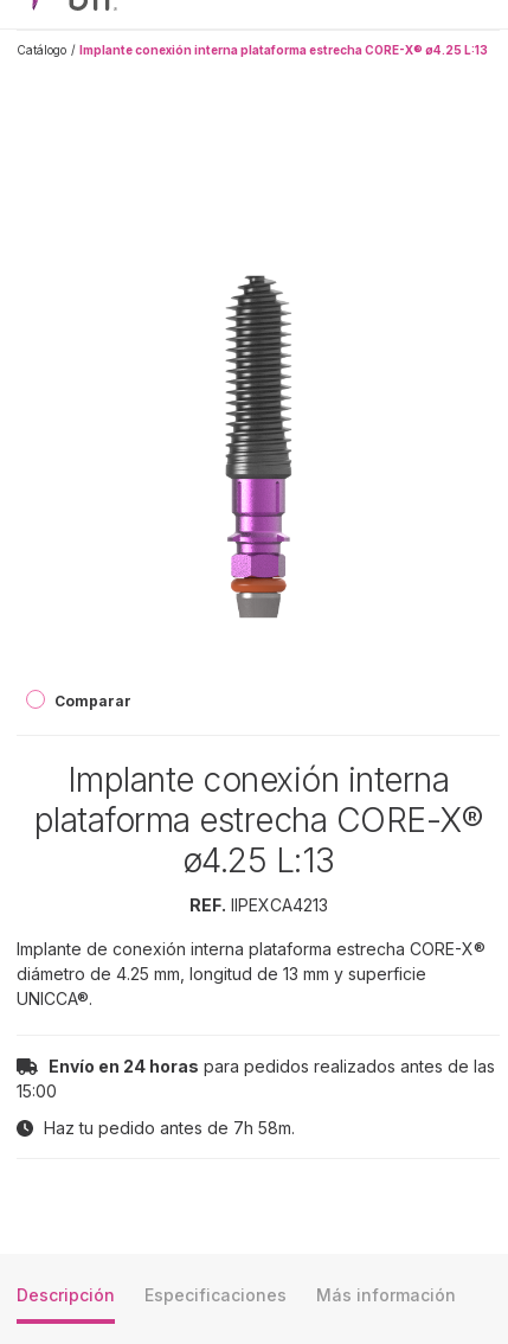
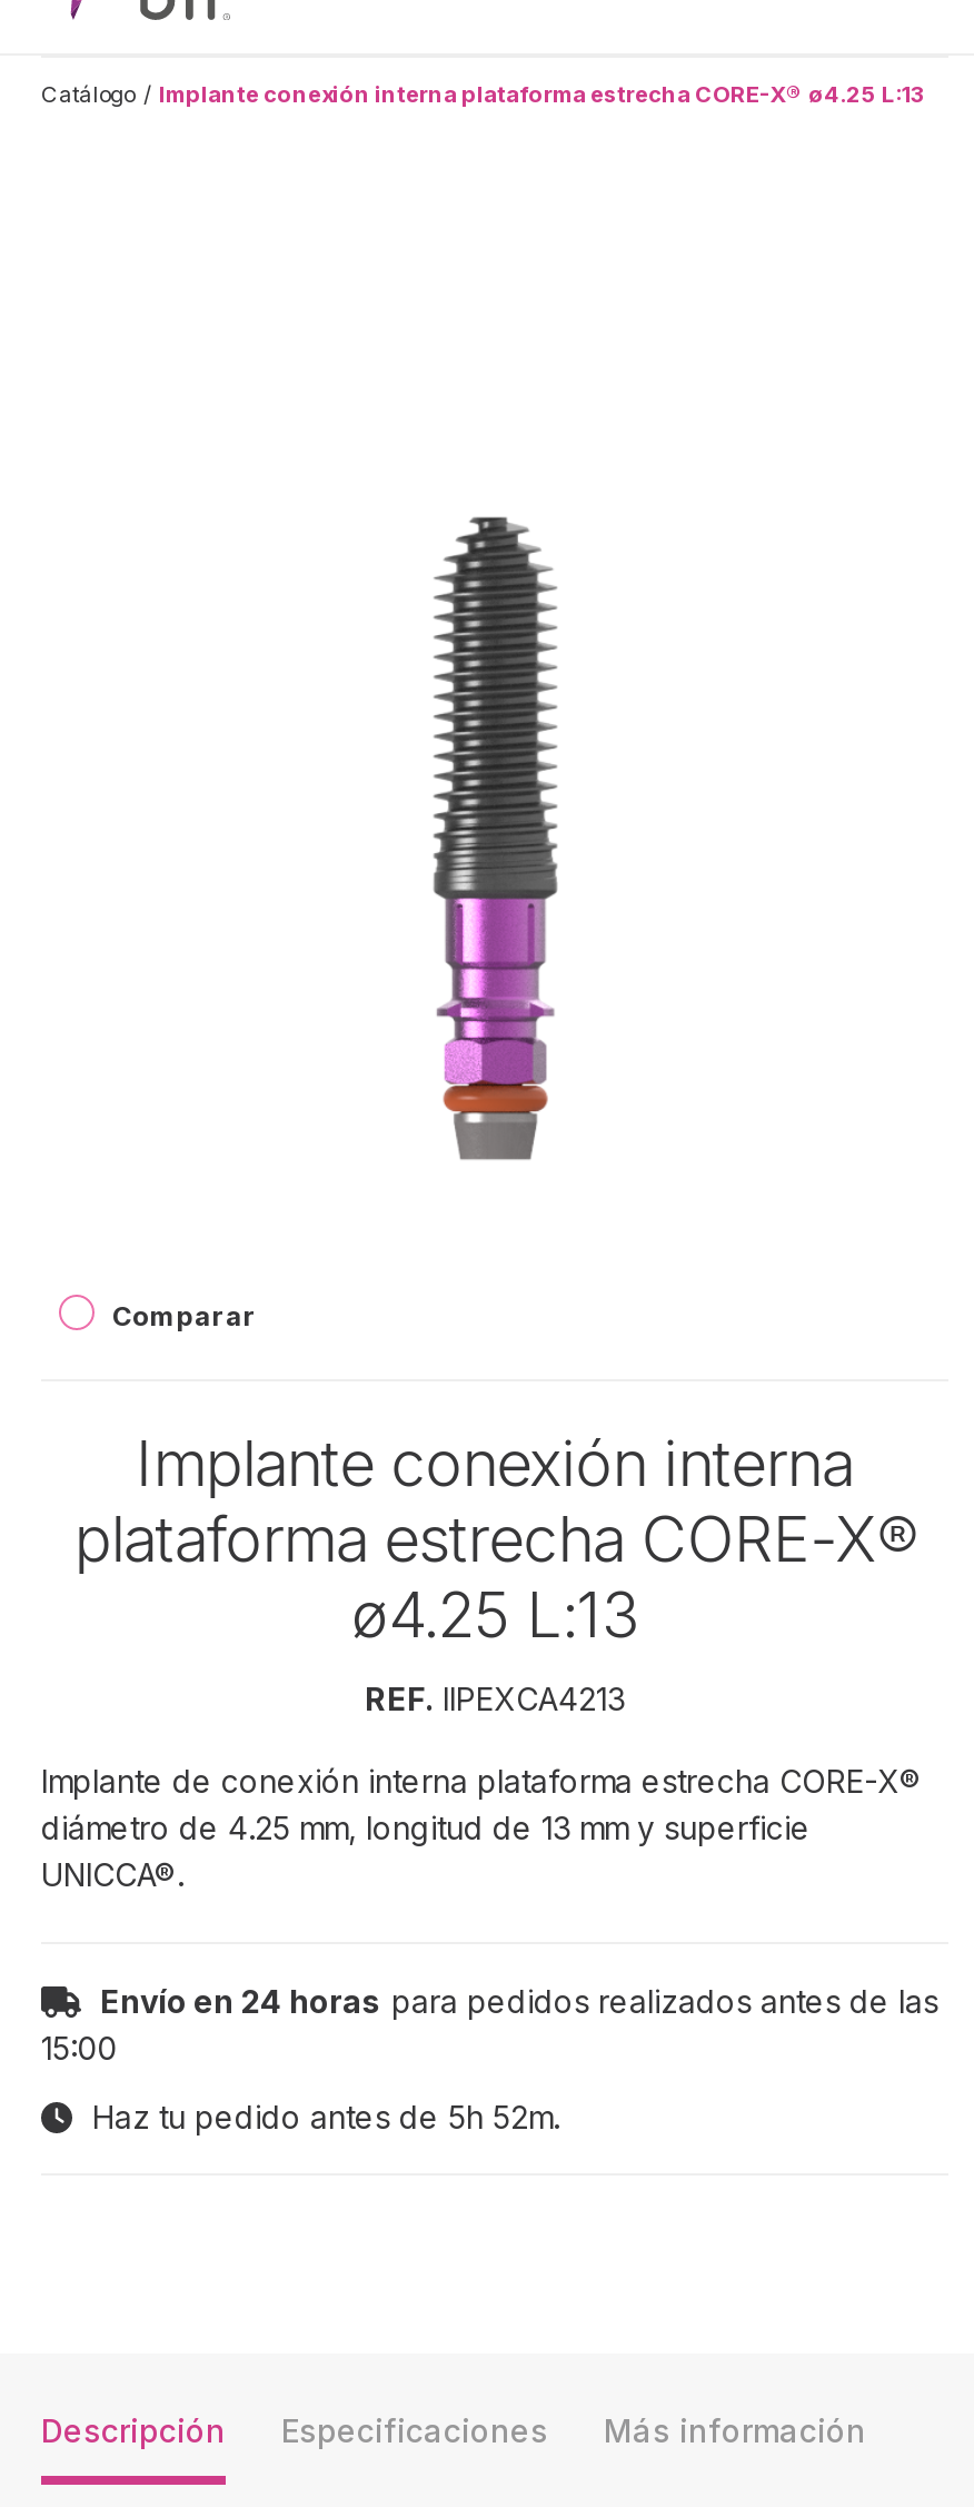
- Haz tu pedido antes de 7h 58m.
+ Haz tu pedido antes de 5h 52m.
